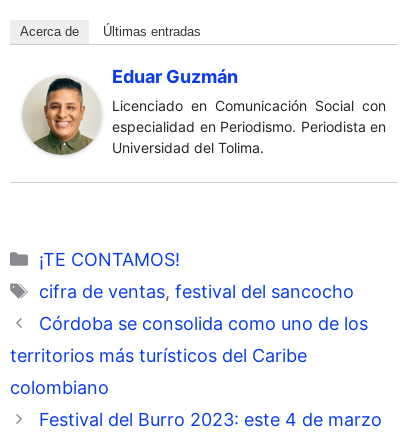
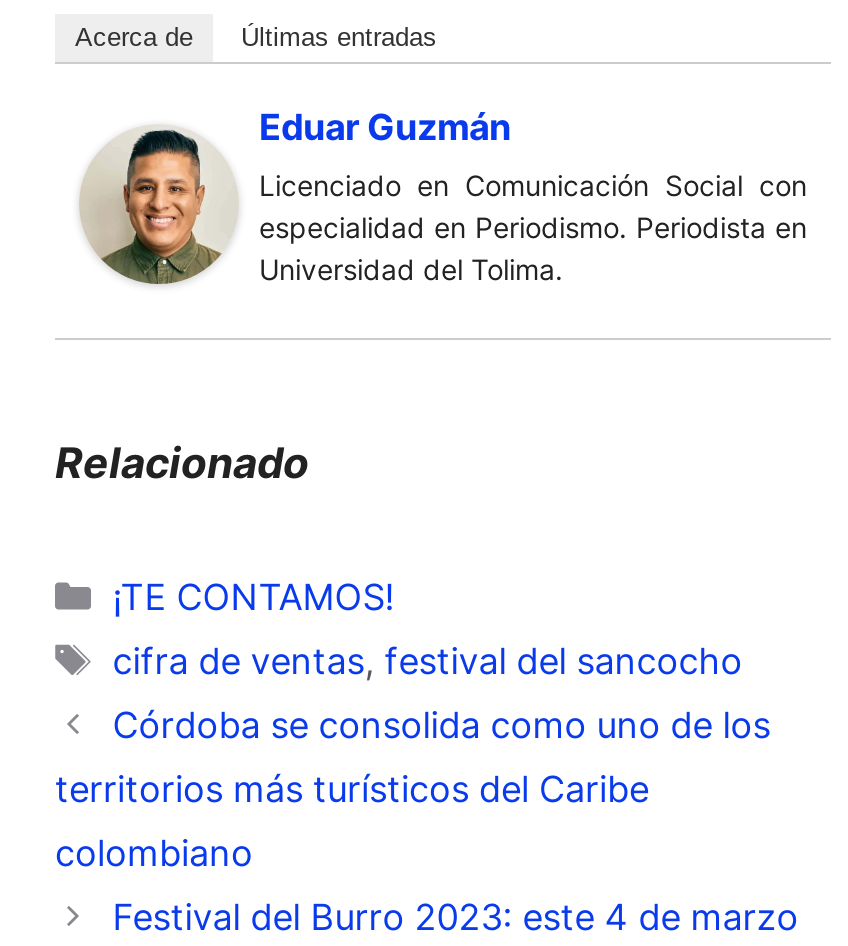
+ Relacionado
